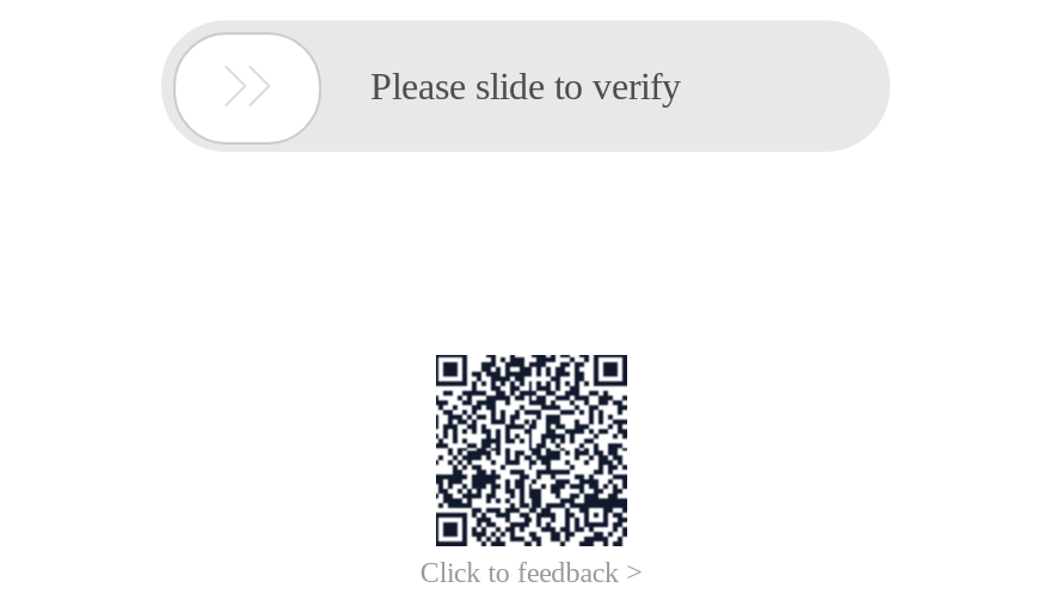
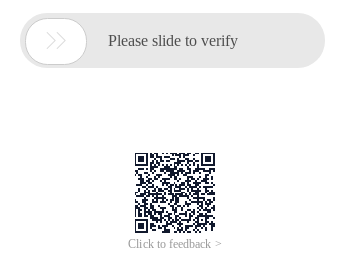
- [image]
+ [image]
